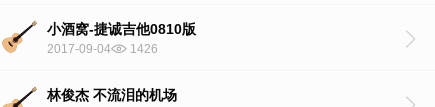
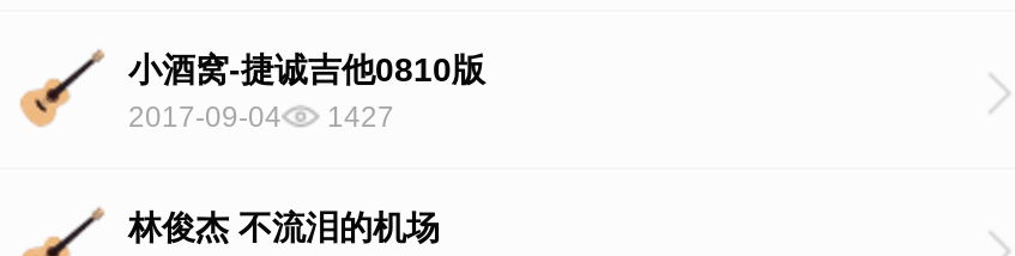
- 2017-09-04 1426
+ 2017-09-04 1427
